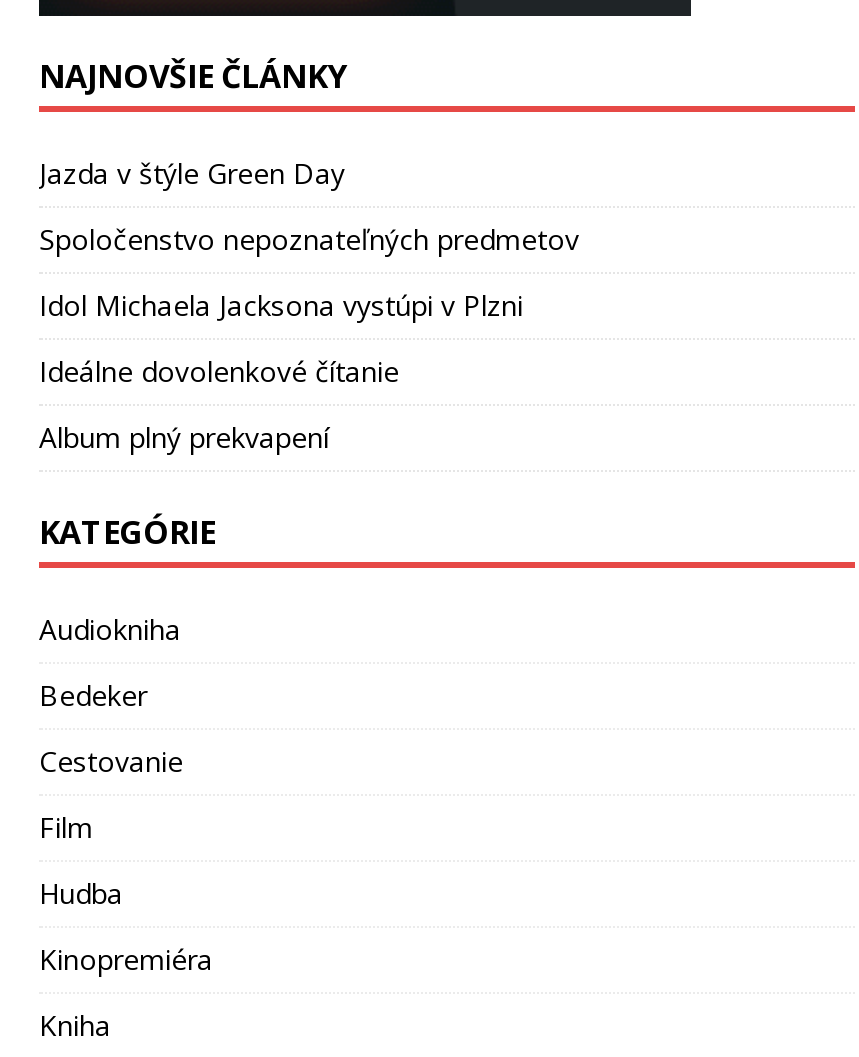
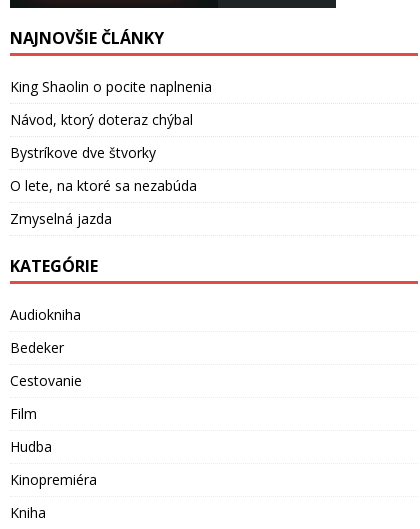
- Jazda v štýle Green Day
+ King Shaolin o pocite naplnenia

- Spoločenstvo nepoznateľných predmetov
+ Návod, ktorý doteraz chýbal

- Idol Michaela Jacksona vystúpi v Plzni
+ Bystríkove dve štvorky

- Ideálne dovolenkové čítanie
+ O lete, na ktoré sa nezabúda

- Album plný prekvapení
+ Zmyselná jazda
